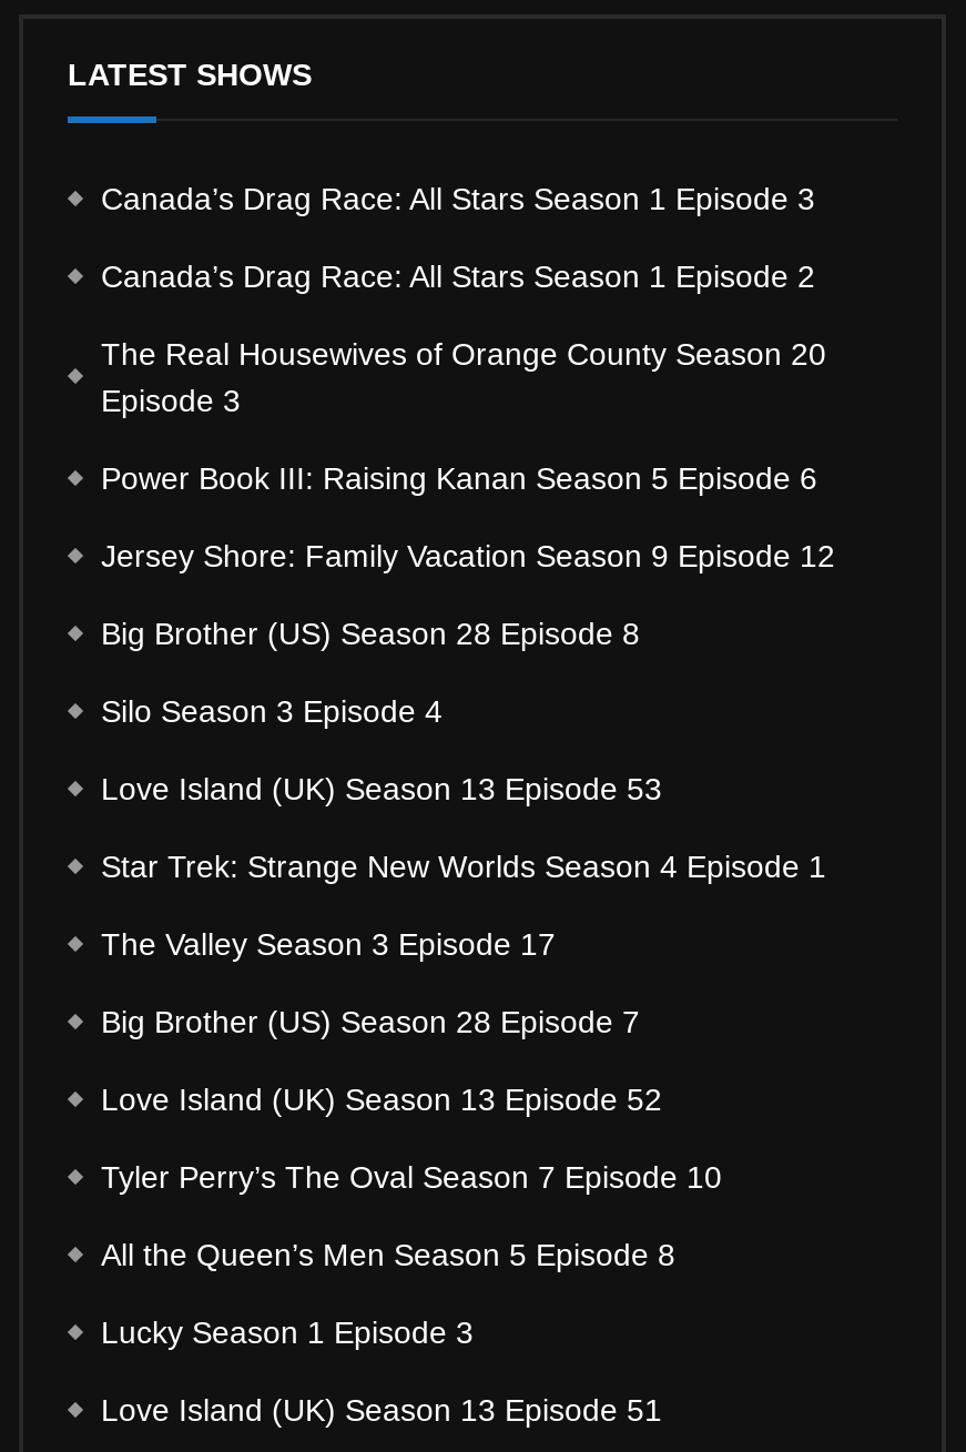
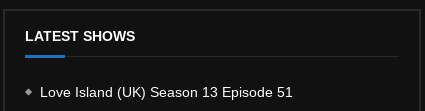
- Canada’s Drag Race: All Stars Season 1 Episode 3
- Canada’s Drag Race: All Stars Season 1 Episode 2
- The Real Housewives of Orange County Season 20
- Episode 3
- Power Book III: Raising Kanan Season 5 Episode 6
- Jersey Shore: Family Vacation Season 9 Episode 12
- Big Brother (US) Season 28 Episode 8
- Silo Season 3 Episode 4
- Love Island (UK) Season 13 Episode 53
- Star Trek: Strange New Worlds Season 4 Episode 1
- The Valley Season 3 Episode 17
- Big Brother (US) Season 28 Episode 7
- Love Island (UK) Season 13 Episode 52
- Tyler Perry’s The Oval Season 7 Episode 10
- All the Queen’s Men Season 5 Episode 8
- Lucky Season 1 Episode 3
